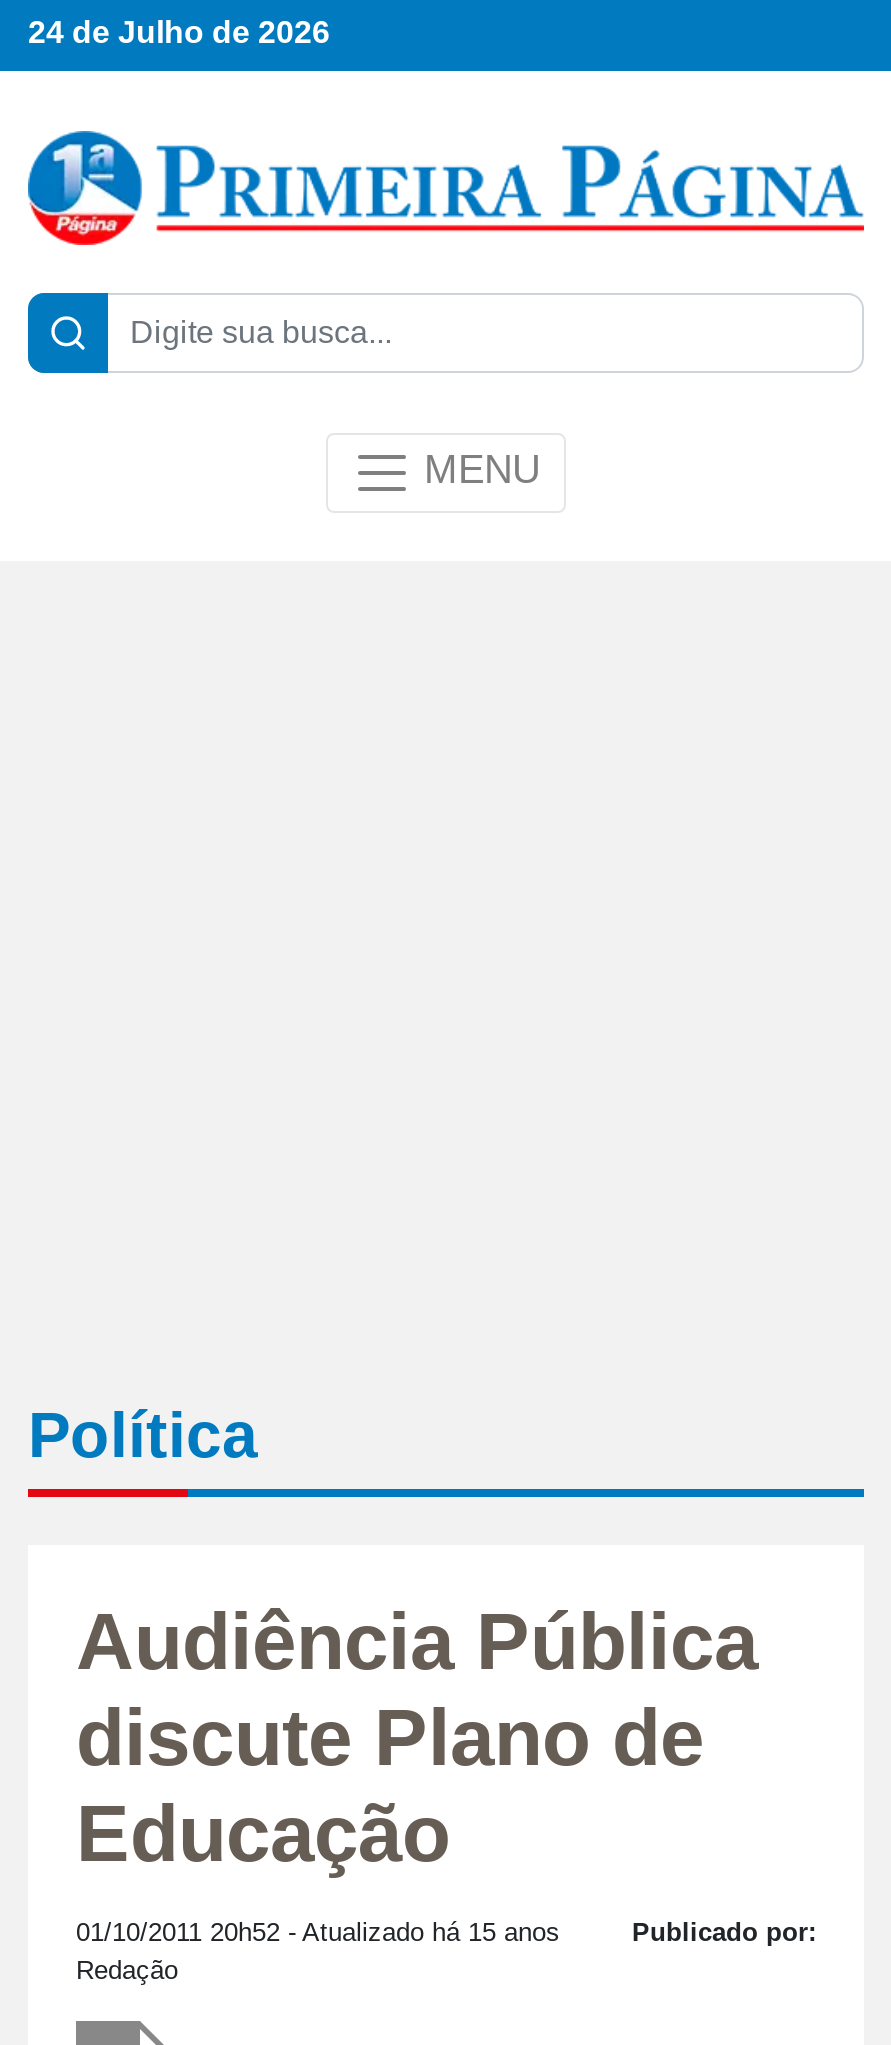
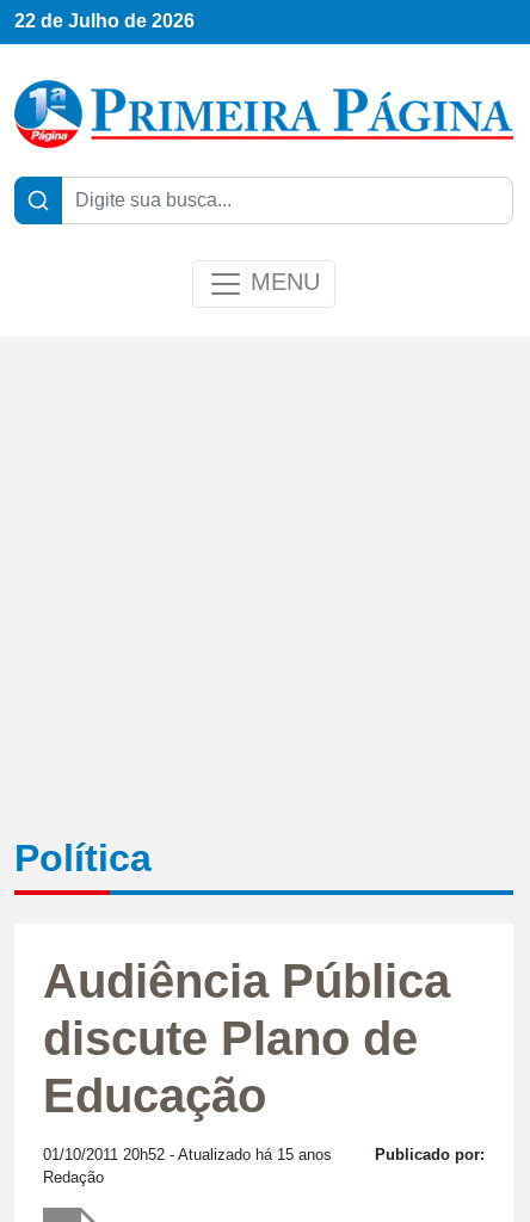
- 24 de Julho de 2026
+ 22 de Julho de 2026
